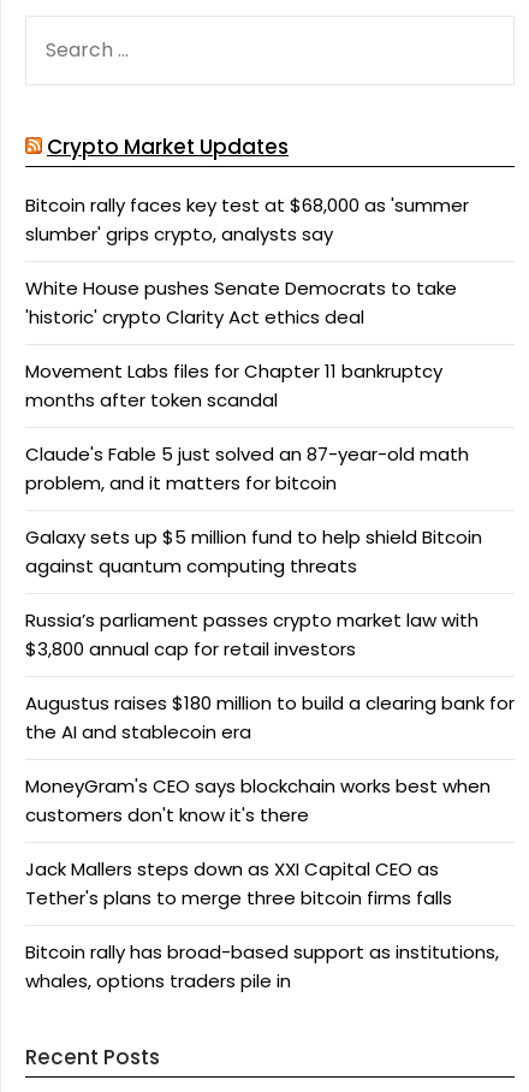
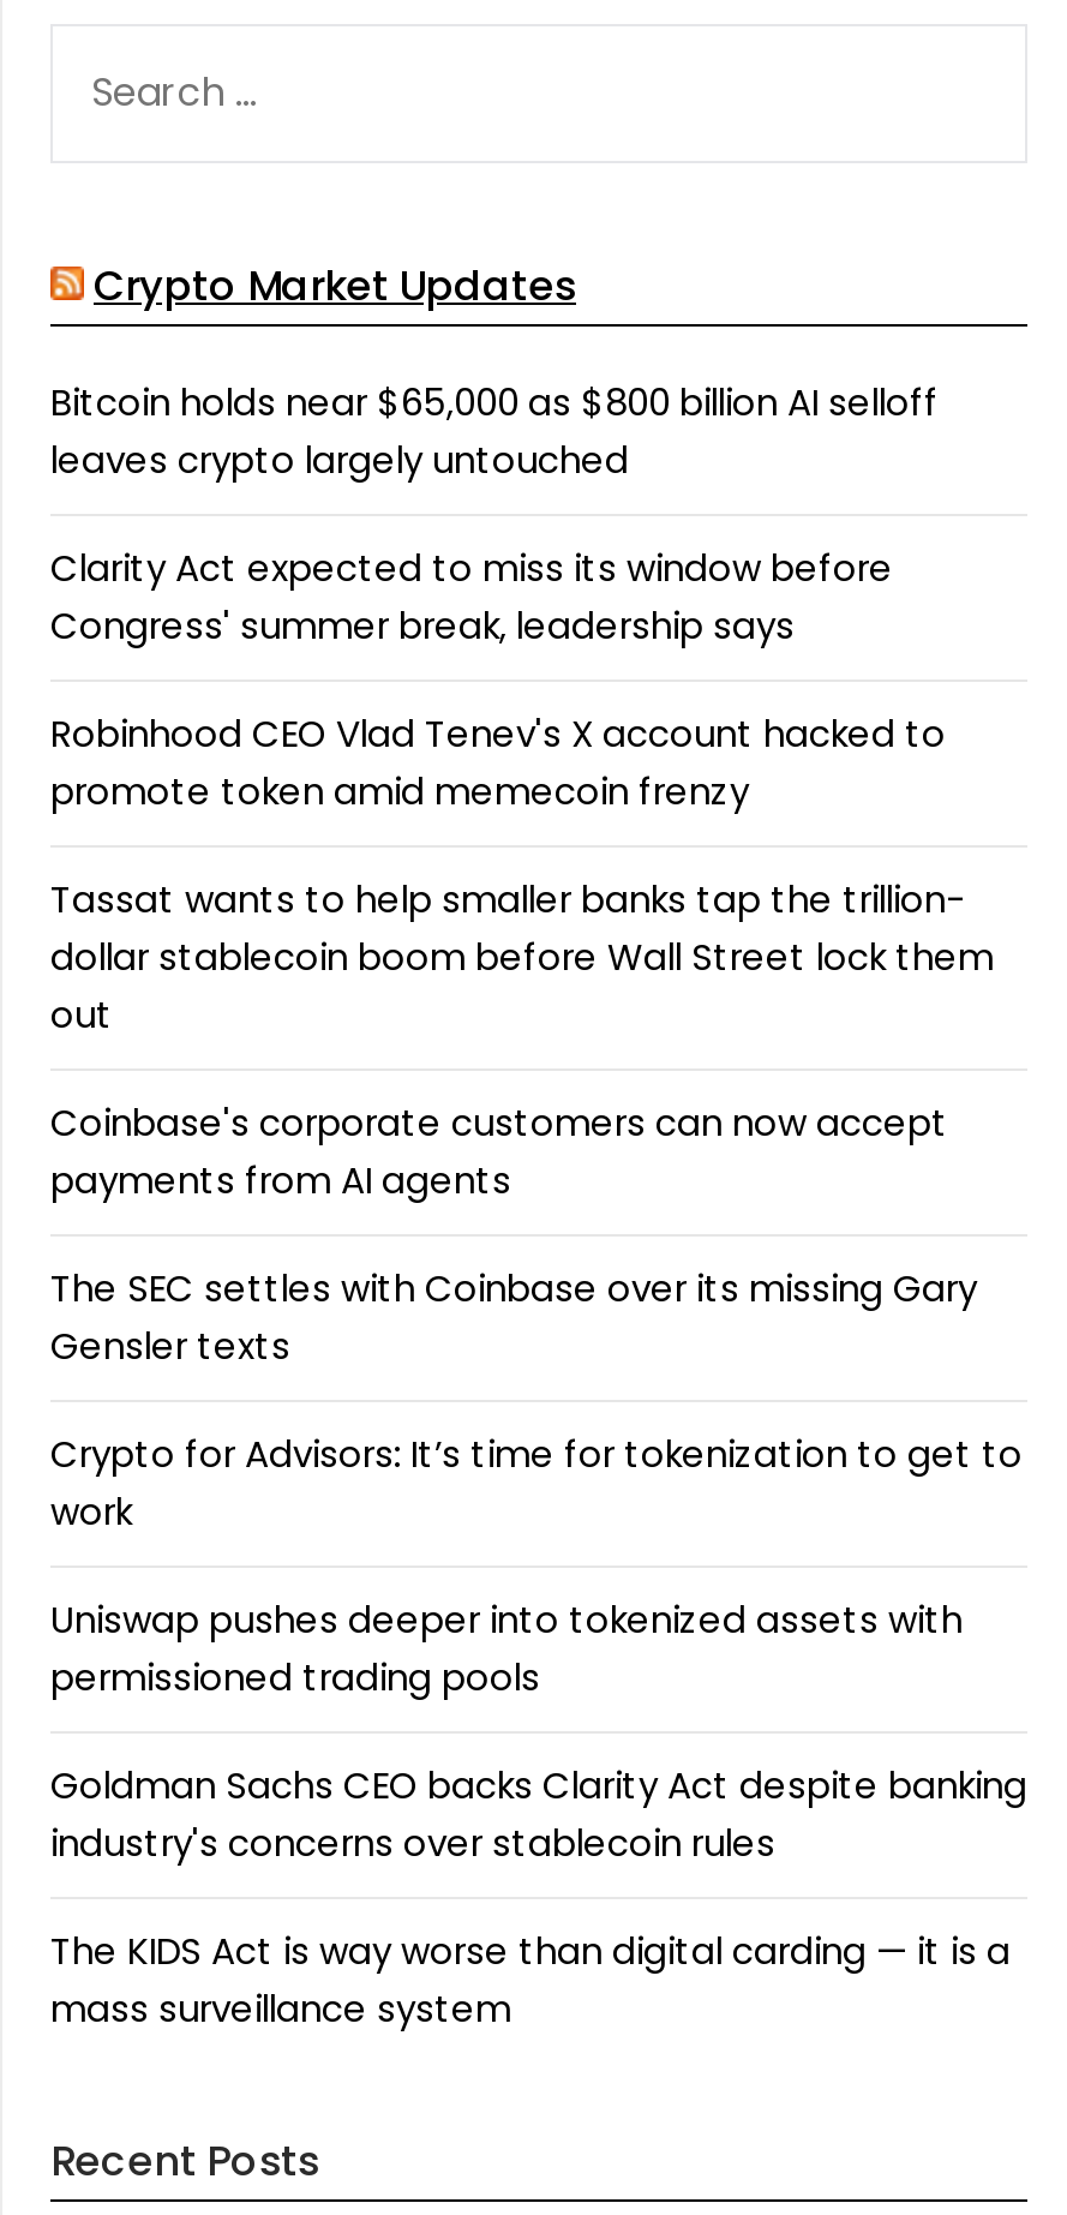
- Bitcoin rally faces key test at $68,000 as 'summer
- slumber' grips crypto, analysts say
+ Bitcoin holds near $65,000 as $800 billion AI selloff
+ leaves crypto largely untouched

- White House pushes Senate Democrats to take
- 'historic' crypto Clarity Act ethics deal
+ Clarity Act expected to miss its window before
+ Congress' summer break, leadership says

- Movement Labs files for Chapter 11 bankruptcy
- months after token scandal
+ Robinhood CEO Vlad Tenev's X account hacked to
+ promote token amid memecoin frenzy

- Claude's Fable 5 just solved an 87-year-old math
- problem, and it matters for bitcoin
+ Tassat wants to help smaller banks tap the trillion-
+ dollar stablecoin boom before Wall Street lock them
+ out

- Galaxy sets up $5 million fund to help shield Bitcoin
- against quantum computing threats
+ Coinbase's corporate customers can now accept
+ payments from AI agents

- Russia’s parliament passes crypto market law with
- $3,800 annual cap for retail investors
+ The SEC settles with Coinbase over its missing Gary
+ Gensler texts

- Augustus raises $180 million to build a clearing bank for
- the AI and stablecoin era
+ Crypto for Advisors: It’s time for tokenization to get to
+ work

- MoneyGram's CEO says blockchain works best when
- customers don't know it's there
+ Uniswap pushes deeper into tokenized assets with
+ permissioned trading pools

- Jack Mallers steps down as XXI Capital CEO as
- Tether's plans to merge three bitcoin firms falls
+ Goldman Sachs CEO backs Clarity Act despite banking
+ industry's concerns over stablecoin rules

- Bitcoin rally has broad-based support as institutions,
- whales, options traders pile in
+ The KIDS Act is way worse than digital carding — it is a
+ mass surveillance system
